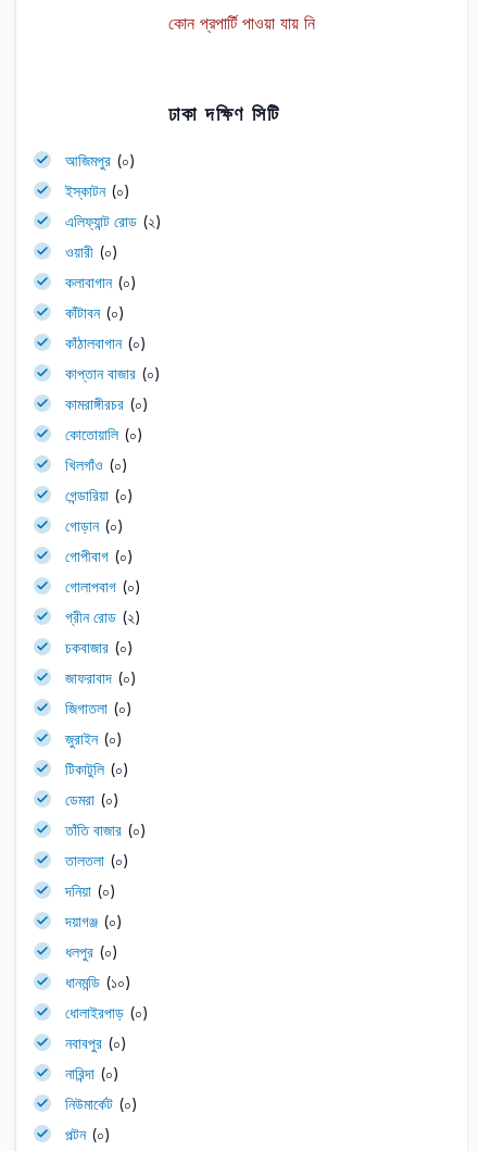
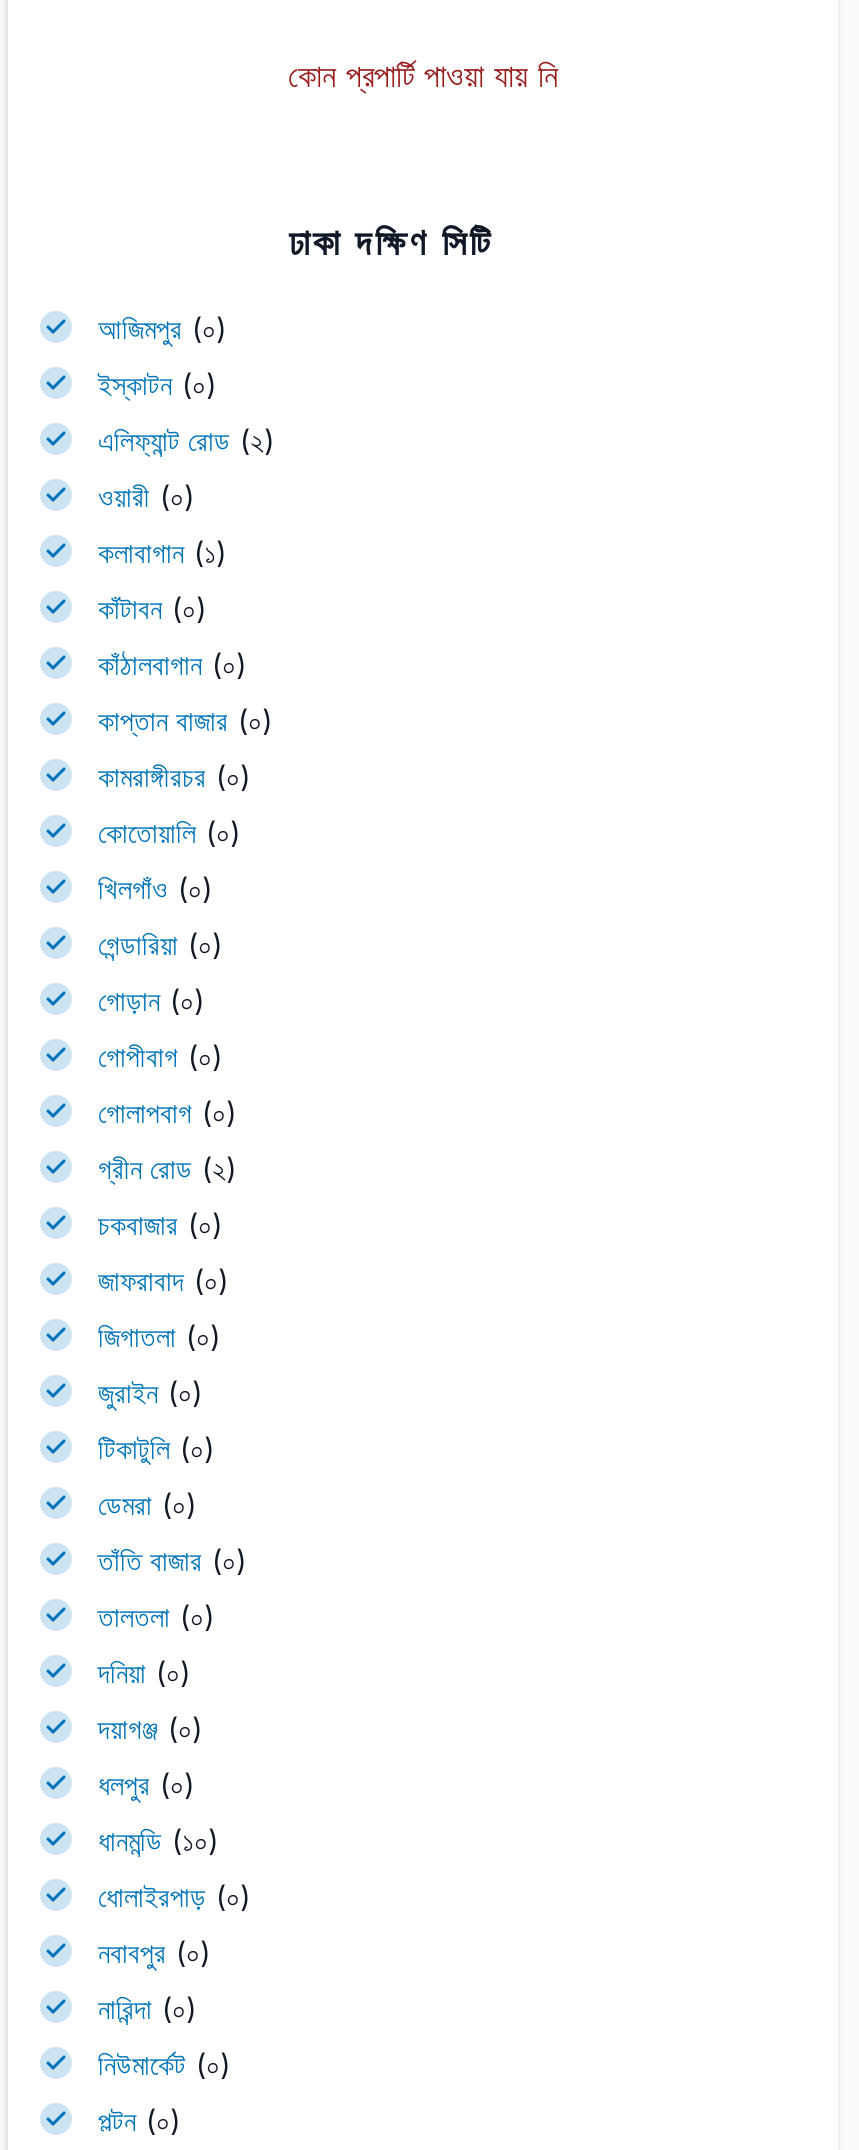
- কলাবাগান (০)
+ কলাবাগান (১)
